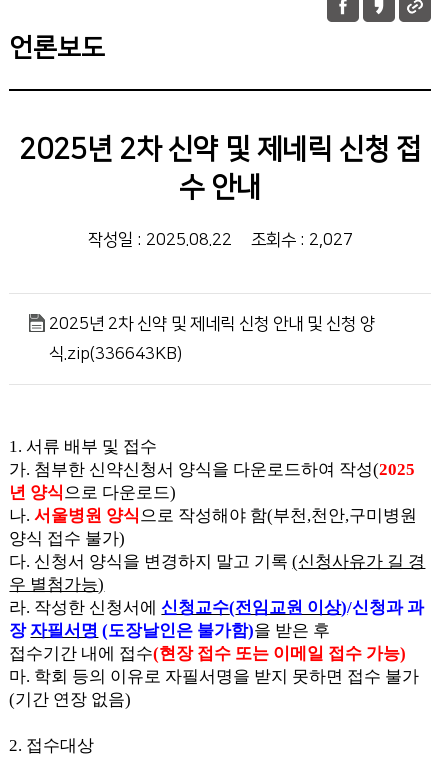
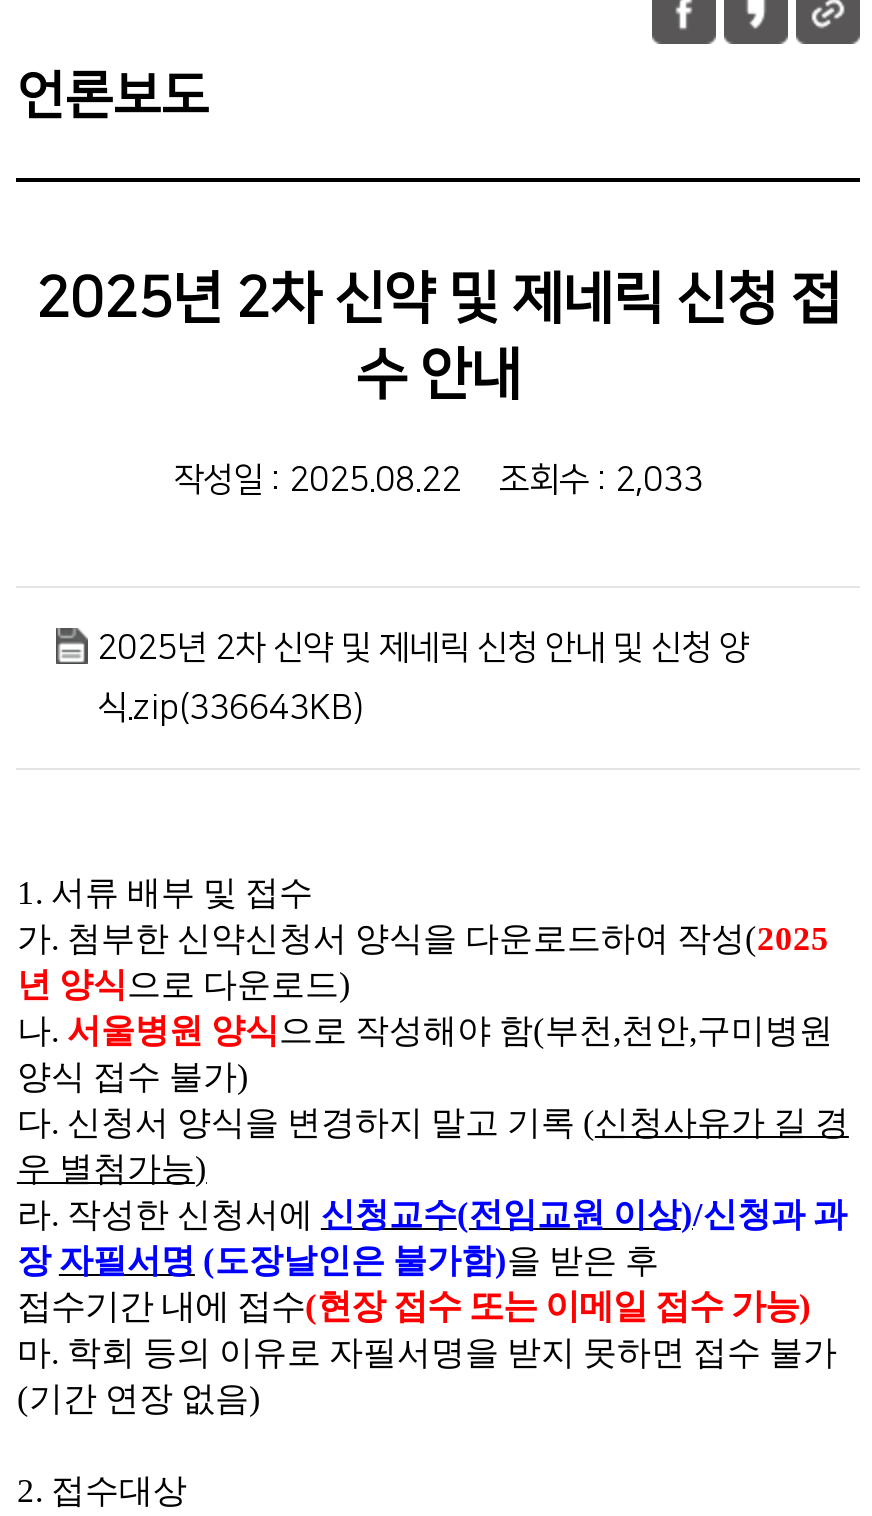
- 작성일 : 2025.08.22 조회수 : 2,027
+ 작성일 : 2025.08.22 조회수 : 2,033
